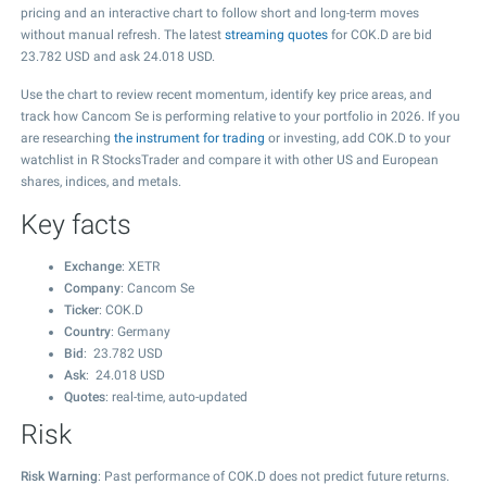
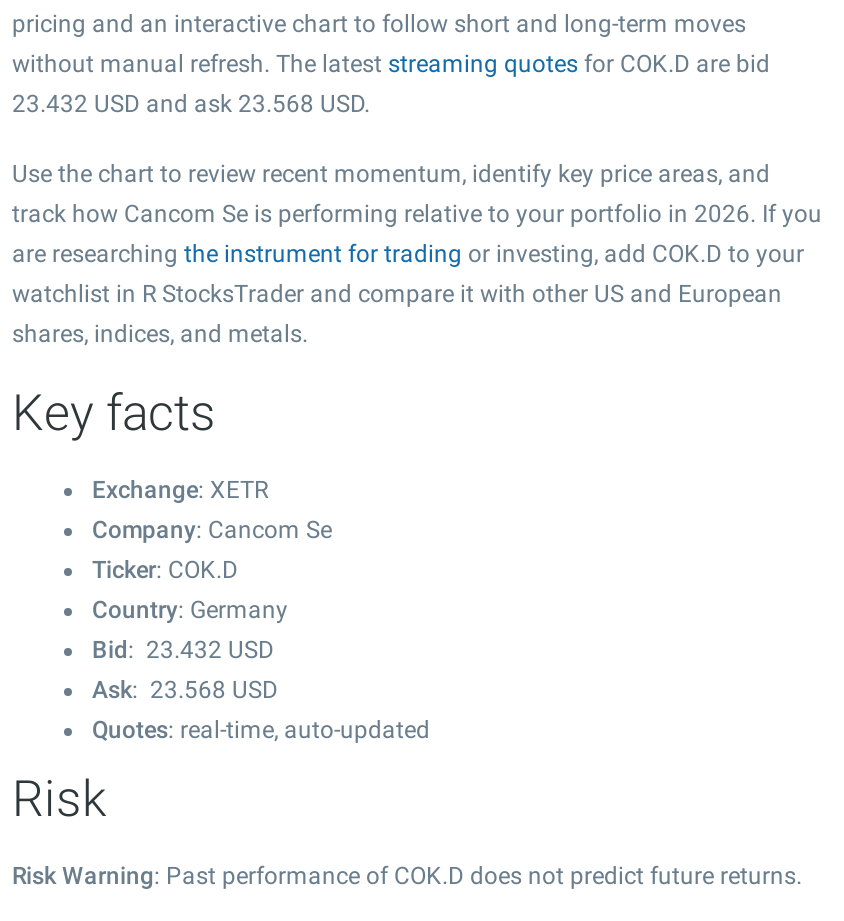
- 23.782 USD and ask 24.018 USD.
+ 23.432 USD and ask 23.568 USD.

- Bid: 23.782 USD
+ Bid: 23.432 USD

- Ask: 24.018 USD
+ Ask: 23.568 USD
